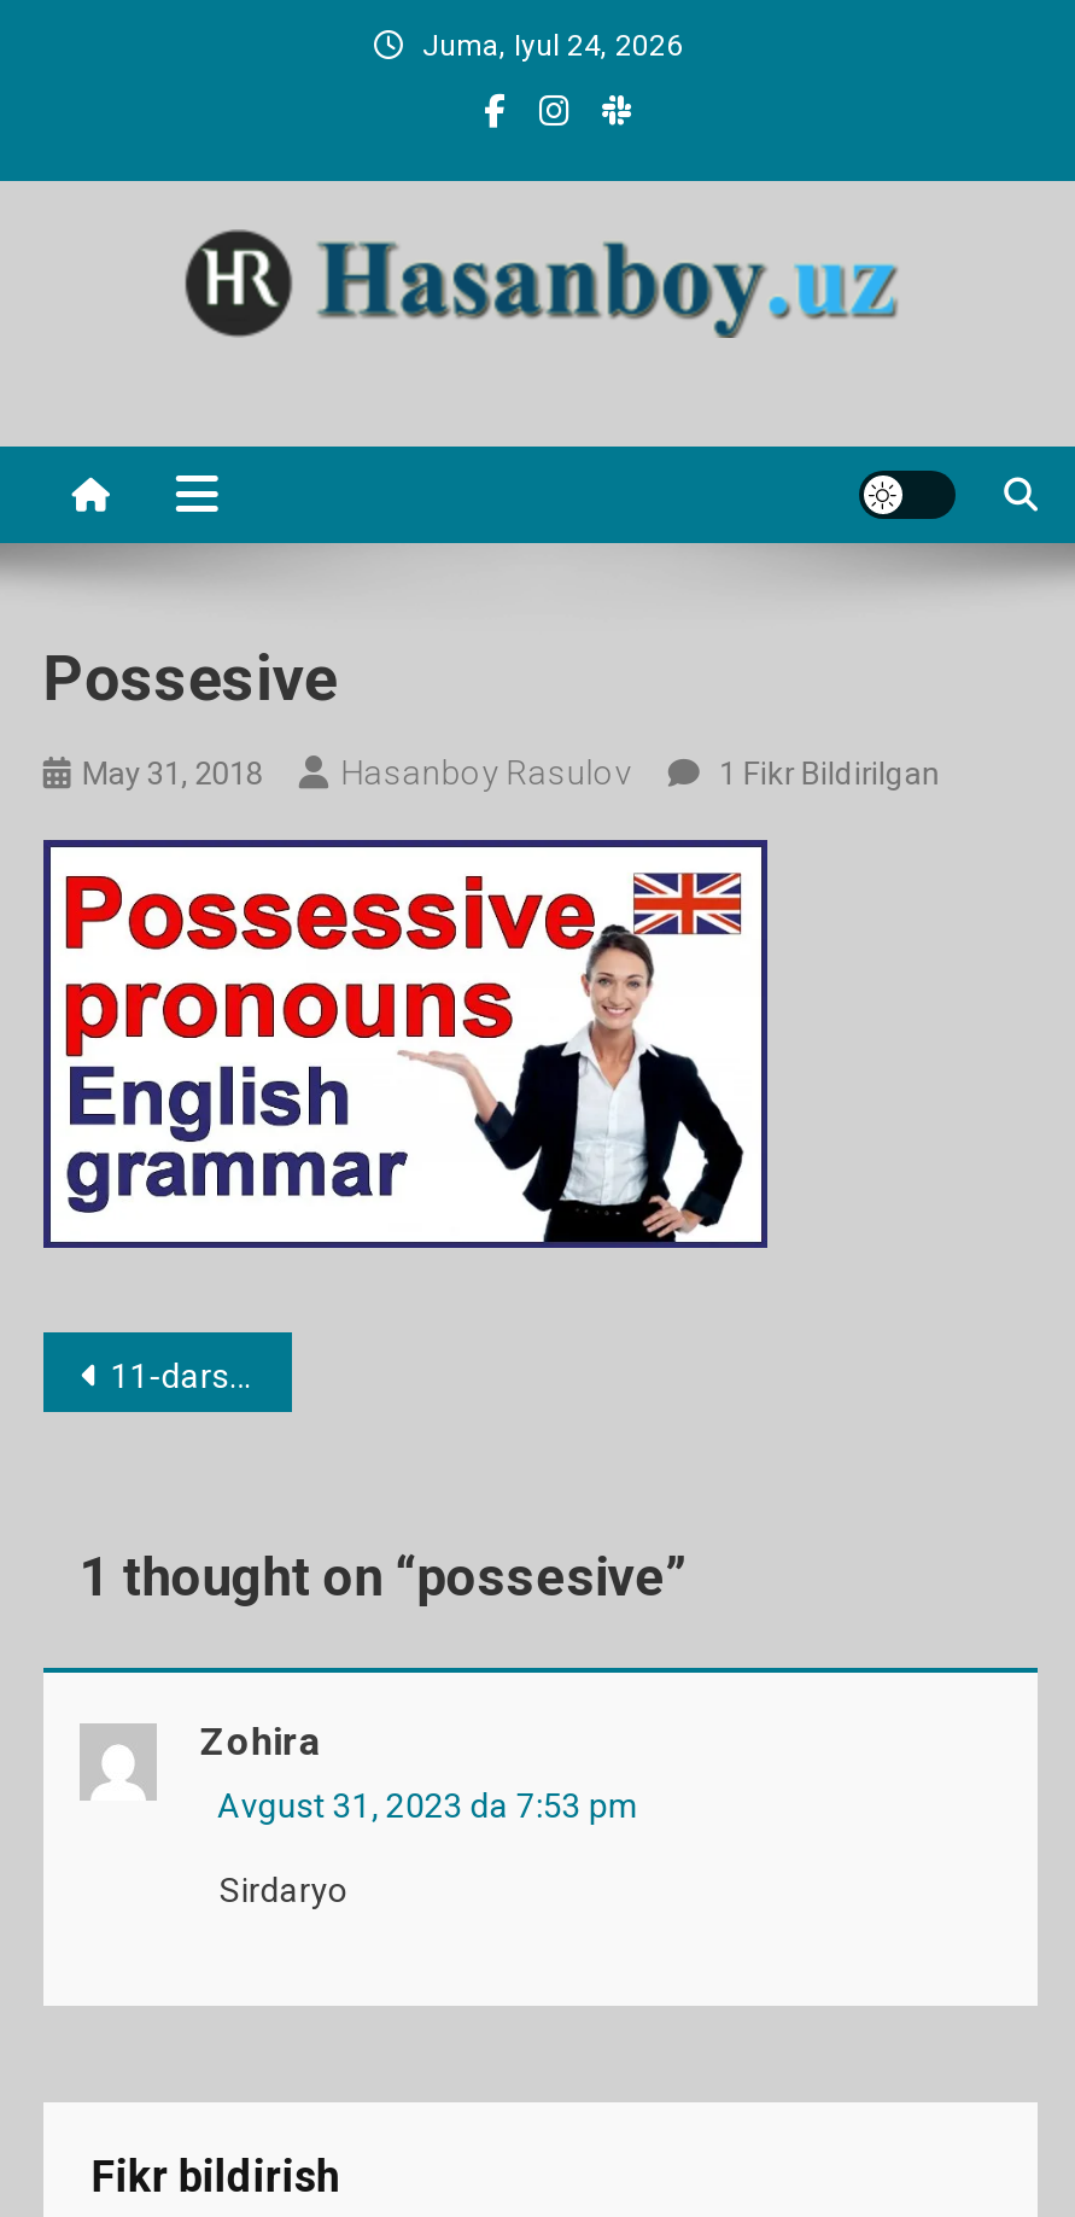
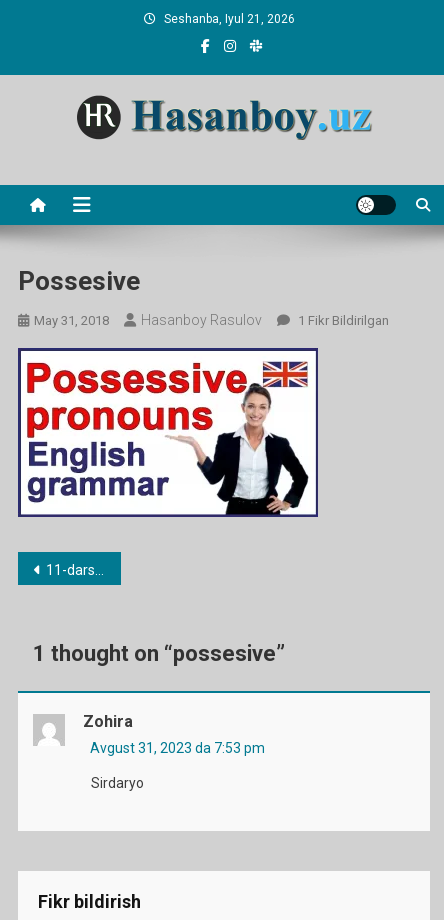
- Juma, Iyul 24, 2026
+ Seshanba, Iyul 21, 2026
